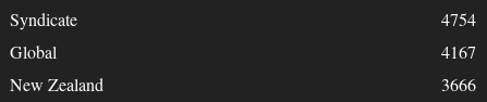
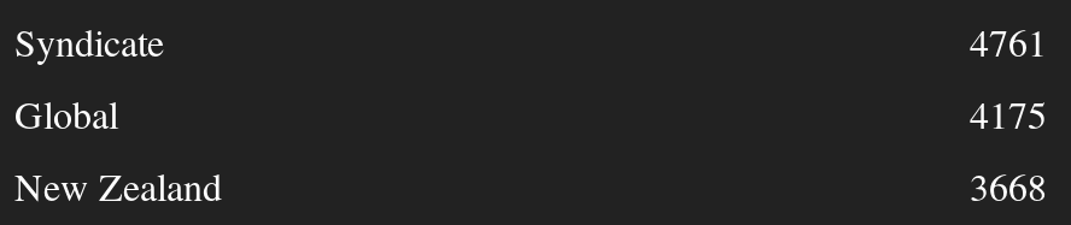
- 4754
+ 4761

- 4167
+ 4175

- 3666
+ 3668
